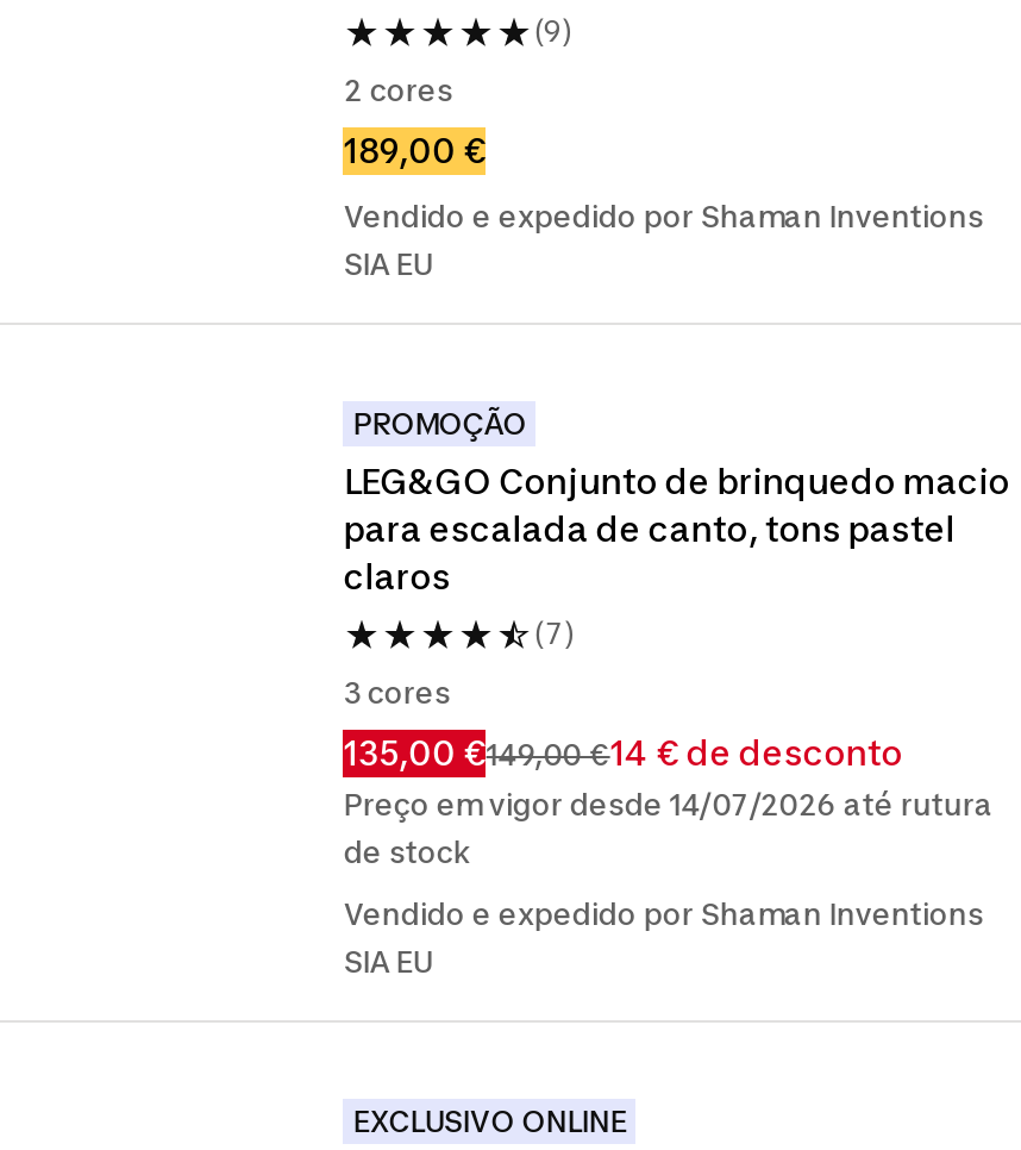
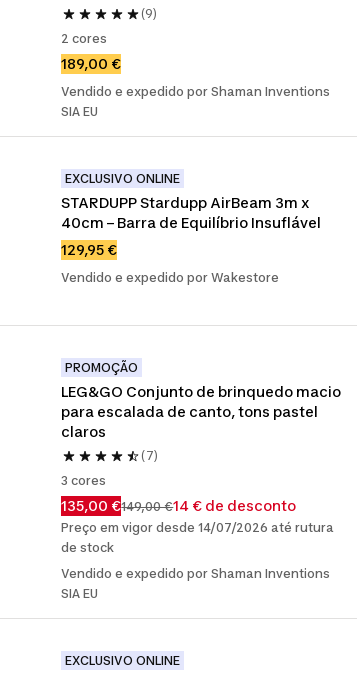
+ EXCLUSIVO ONLINE
+ STARDUPP Stardupp AirBeam 3m x
+ 40cm – Barra de Equilíbrio Insuflável
+ 129,95 €
+ Vendido e expedido por Wakestore
